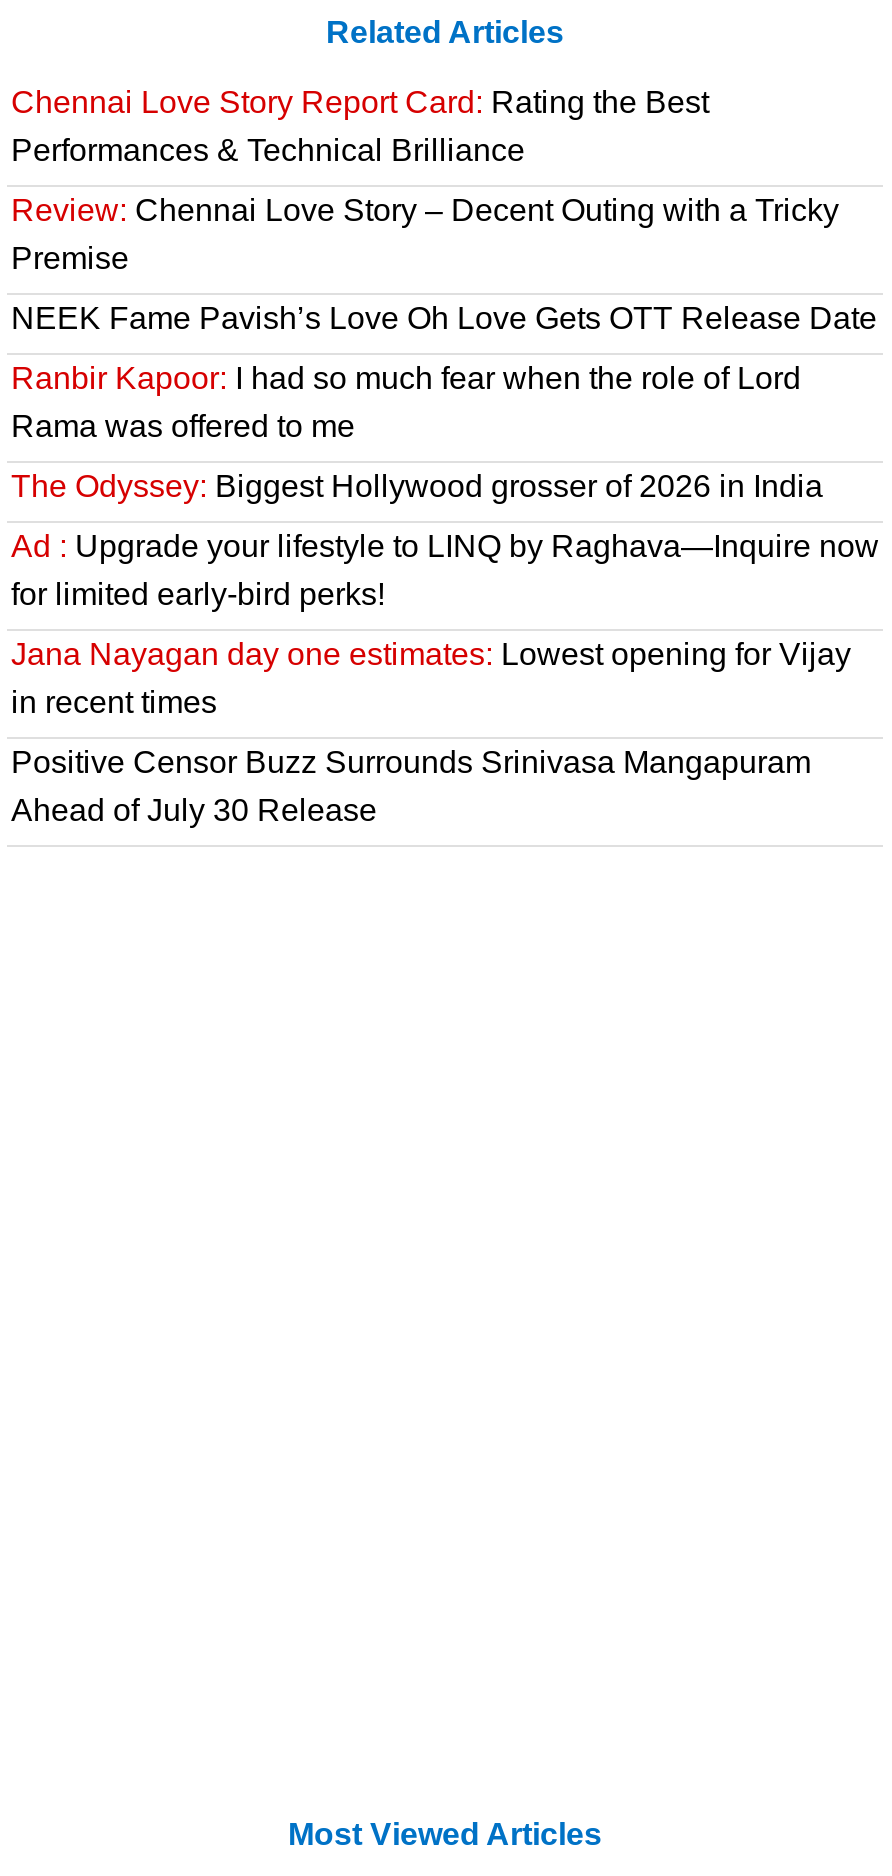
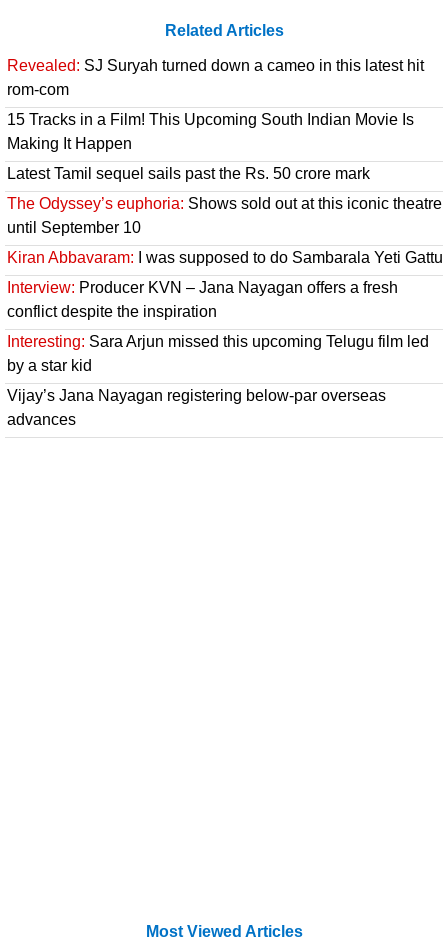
- Chennai Love Story Report Card: Rating the Best
- Performances & Technical Brilliance
+ Revealed: SJ Suryah turned down a cameo in this latest hit
+ rom-com

- Review: Chennai Love Story – Decent Outing with a Tricky
- Premise
+ 15 Tracks in a Film! This Upcoming South Indian Movie Is
+ Making It Happen

- NEEK Fame Pavish’s Love Oh Love Gets OTT Release Date
+ Latest Tamil sequel sails past the Rs. 50 crore mark

- Ranbir Kapoor: I had so much fear when the role of Lord
- Rama was offered to me
+ The Odyssey’s euphoria: Shows sold out at this iconic theatre
+ until September 10

- The Odyssey: Biggest Hollywood grosser of 2026 in India
+ Kiran Abbavaram: I was supposed to do Sambarala Yeti Gattu

- Ad : Upgrade your lifestyle to LINQ by Raghava—Inquire now
- for limited early-bird perks!
+ Interview: Producer KVN – Jana Nayagan offers a fresh
+ conflict despite the inspiration

- Jana Nayagan day one estimates: Lowest opening for Vijay
- in recent times
+ Interesting: Sara Arjun missed this upcoming Telugu film led
+ by a star kid

- Positive Censor Buzz Surrounds Srinivasa Mangapuram
- Ahead of July 30 Release
+ Vijay’s Jana Nayagan registering below-par overseas
+ advances
